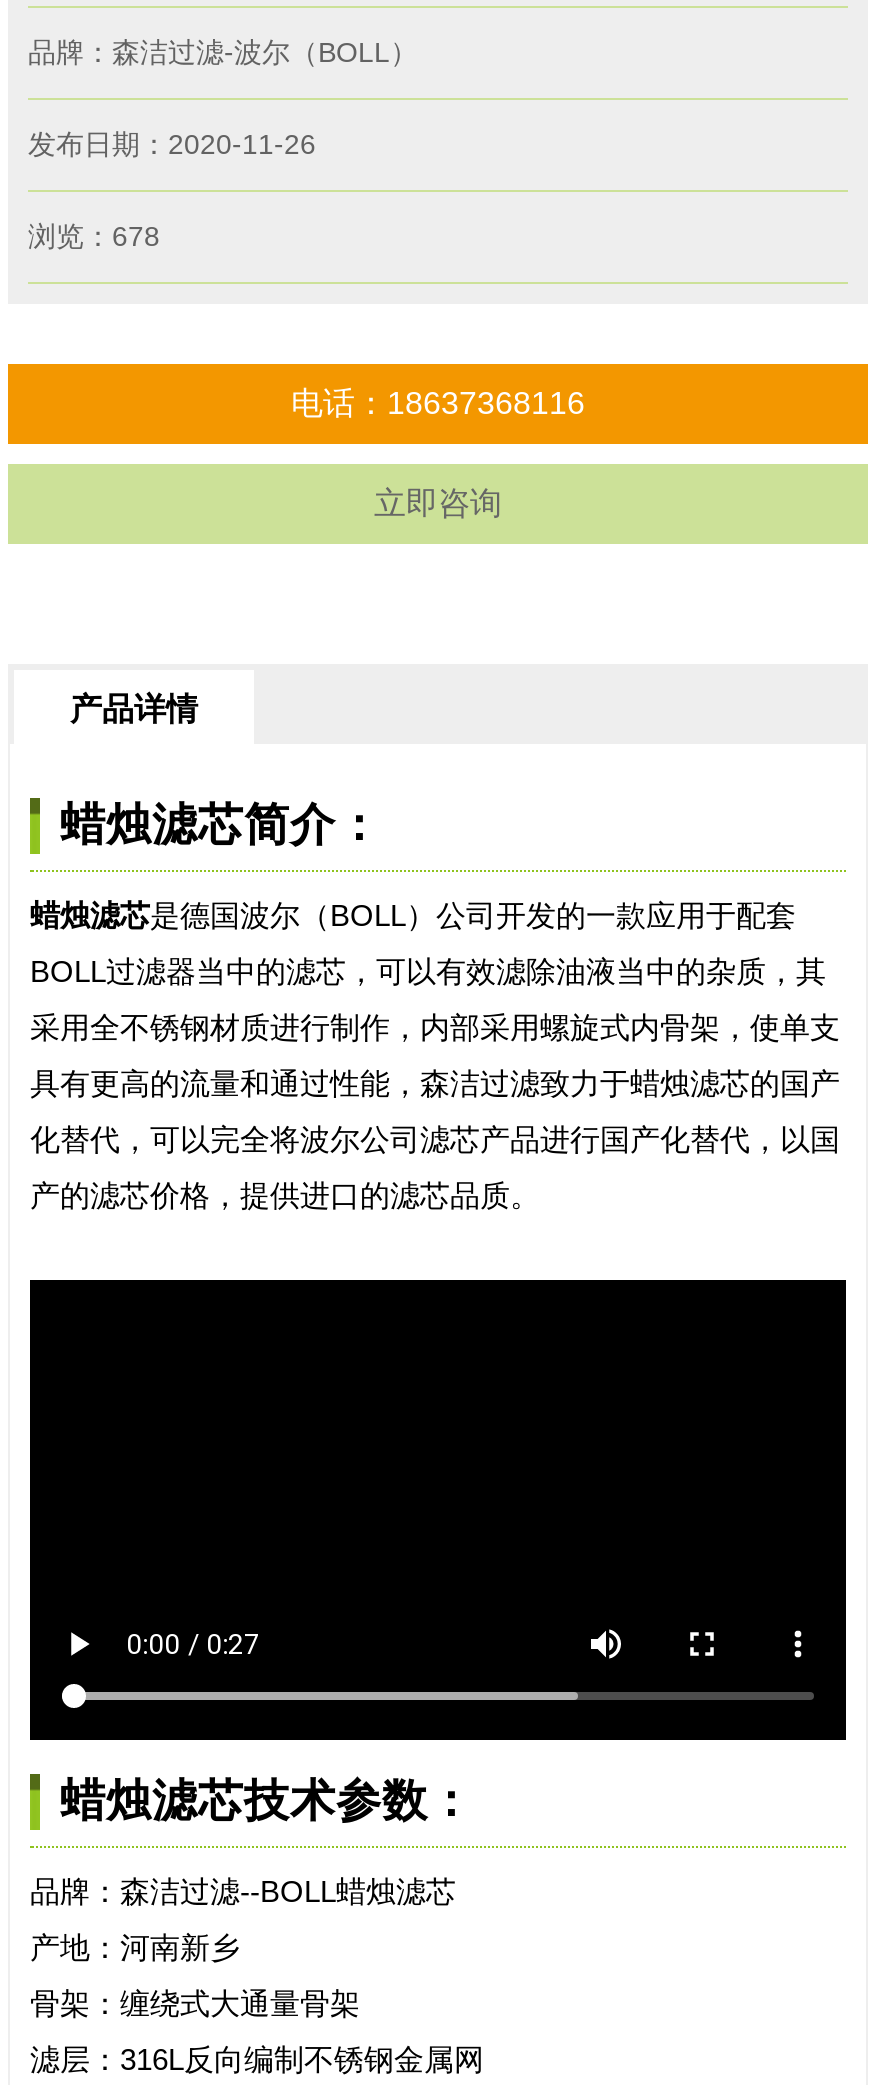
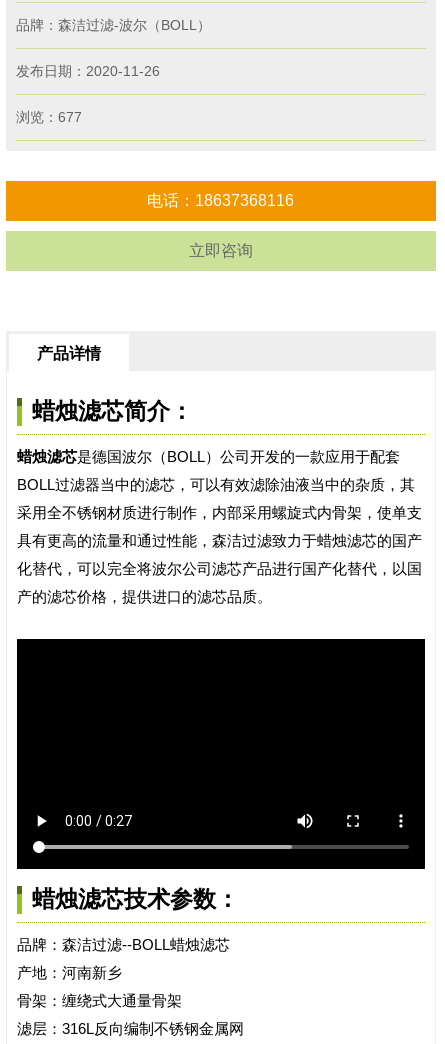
- 浏览：678
+ 浏览：677
